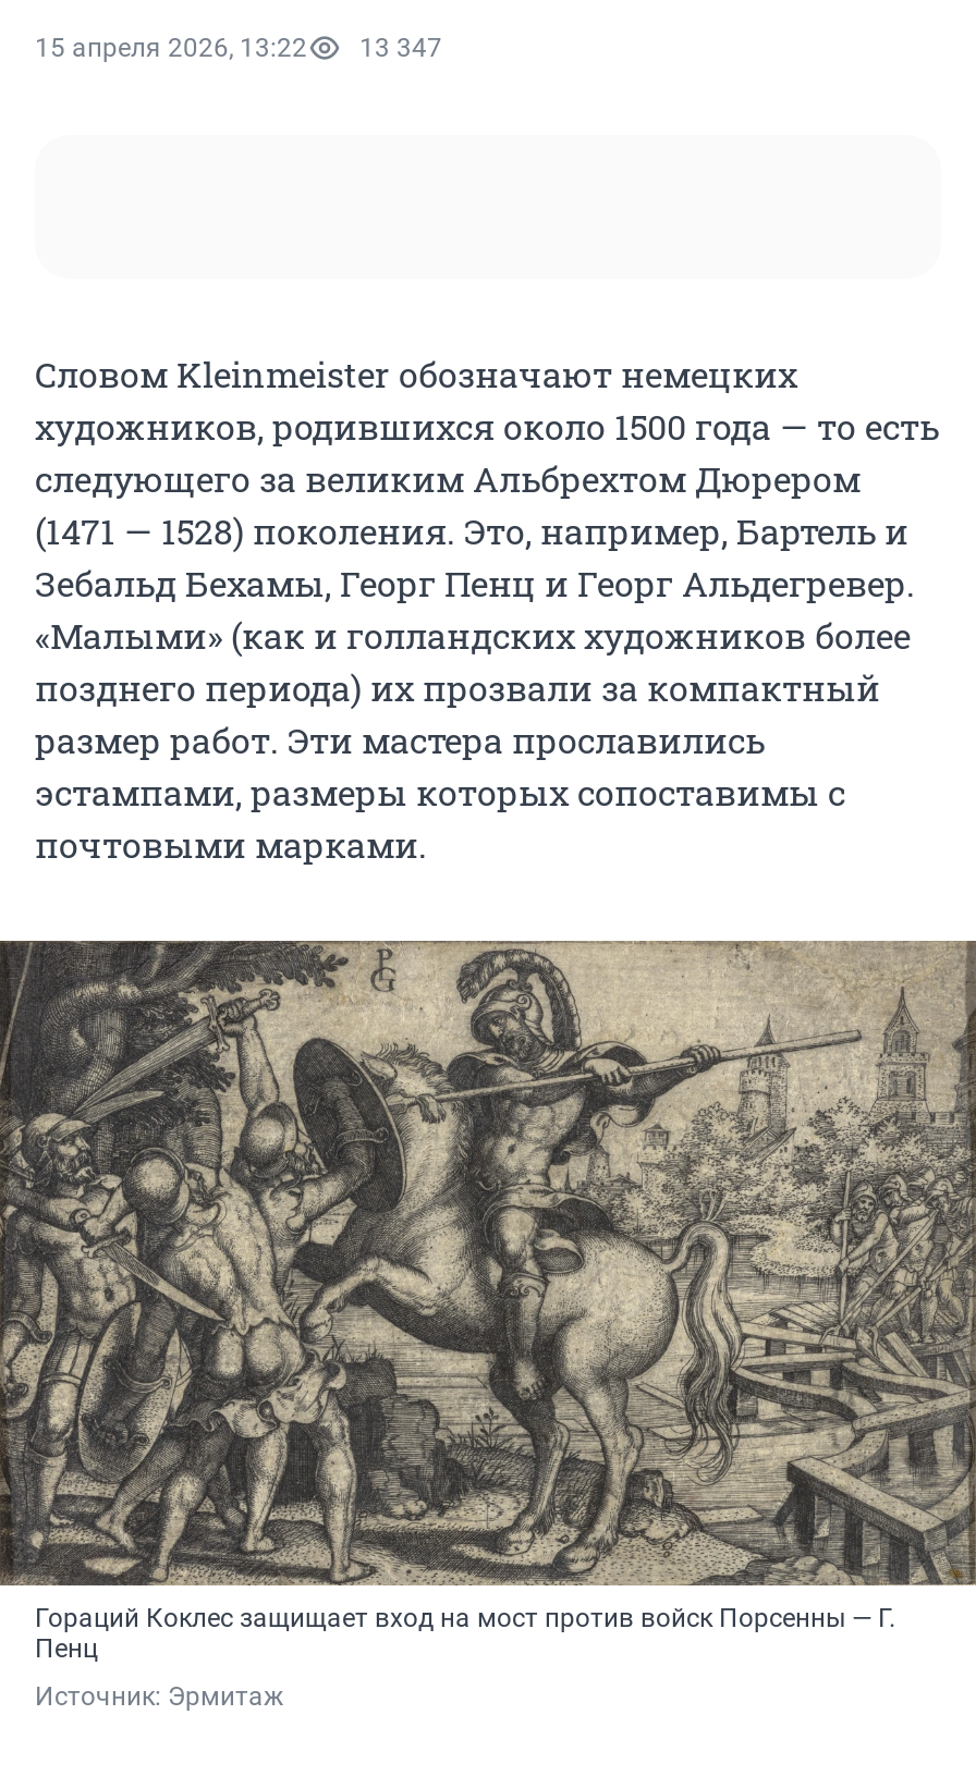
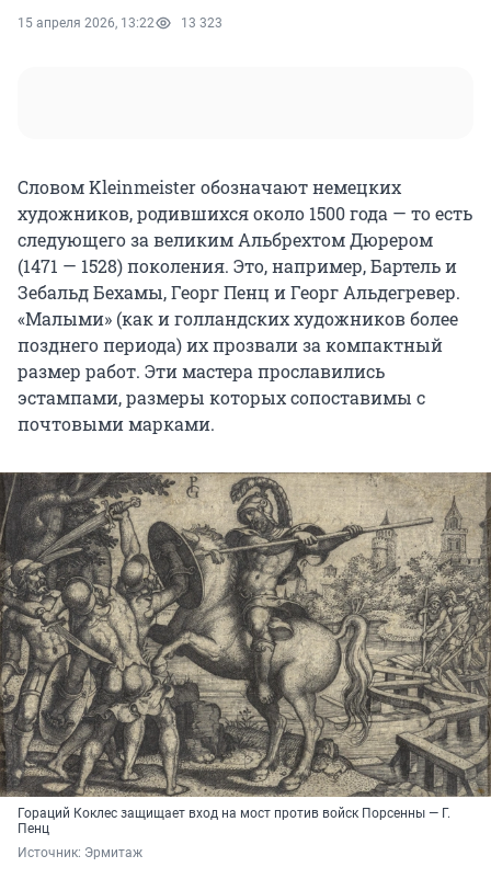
- 15 апреля 2026, 13:22 13 347
+ 15 апреля 2026, 13:22 13 323
